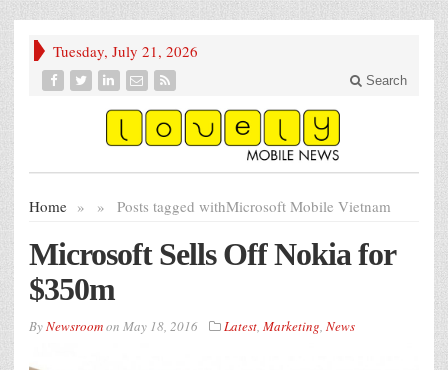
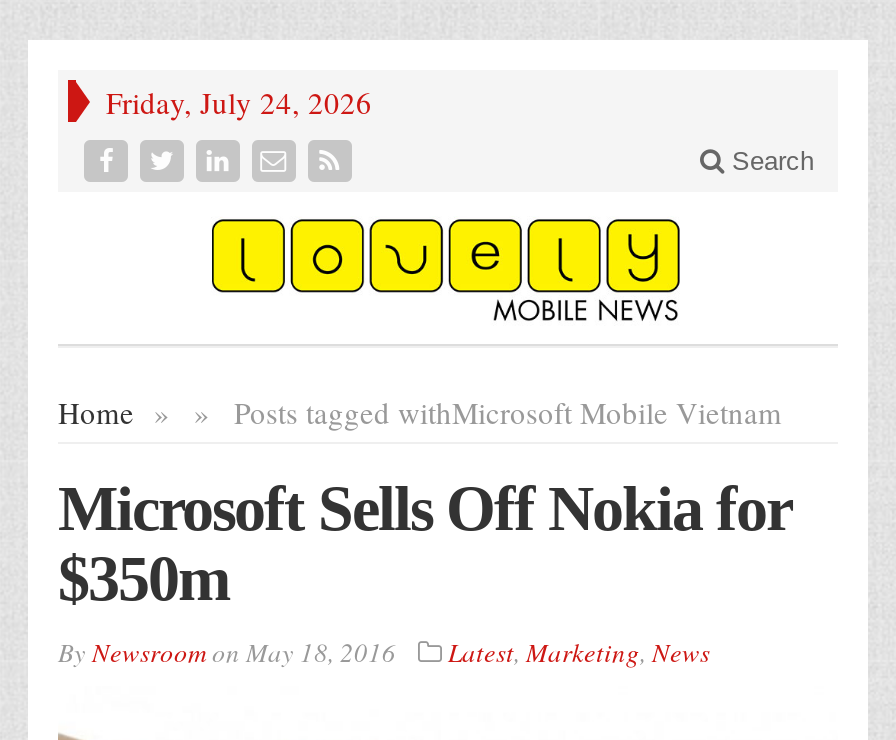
- Tuesday, July 21, 2026
+ Friday, July 24, 2026
